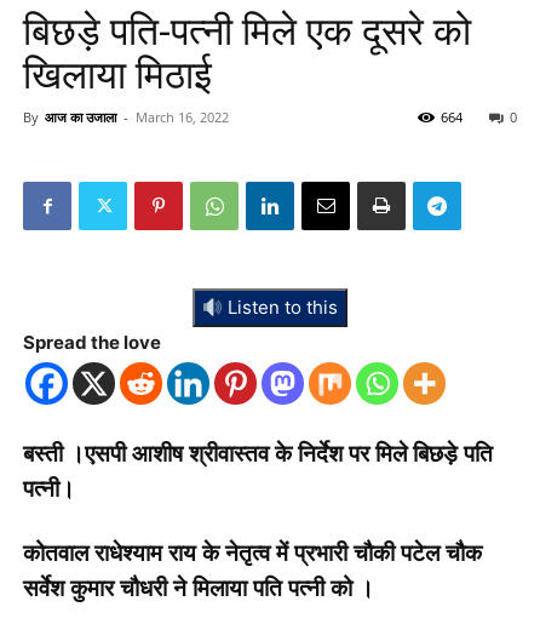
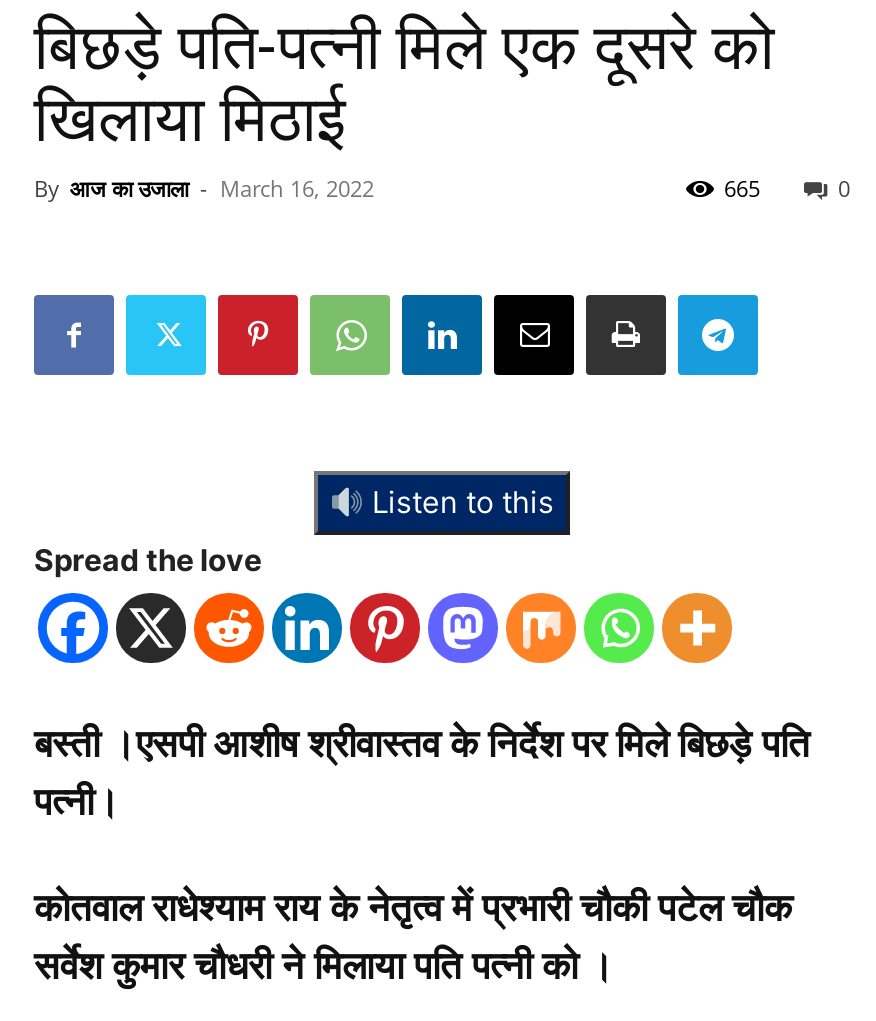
- 664
+ 665
